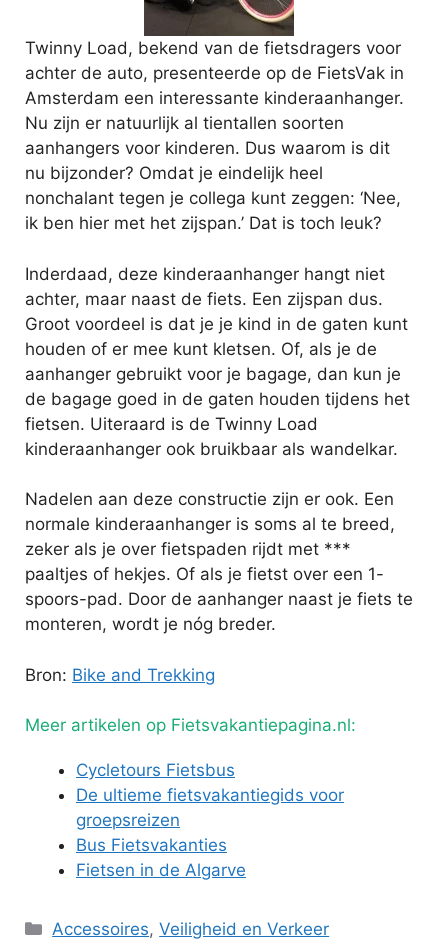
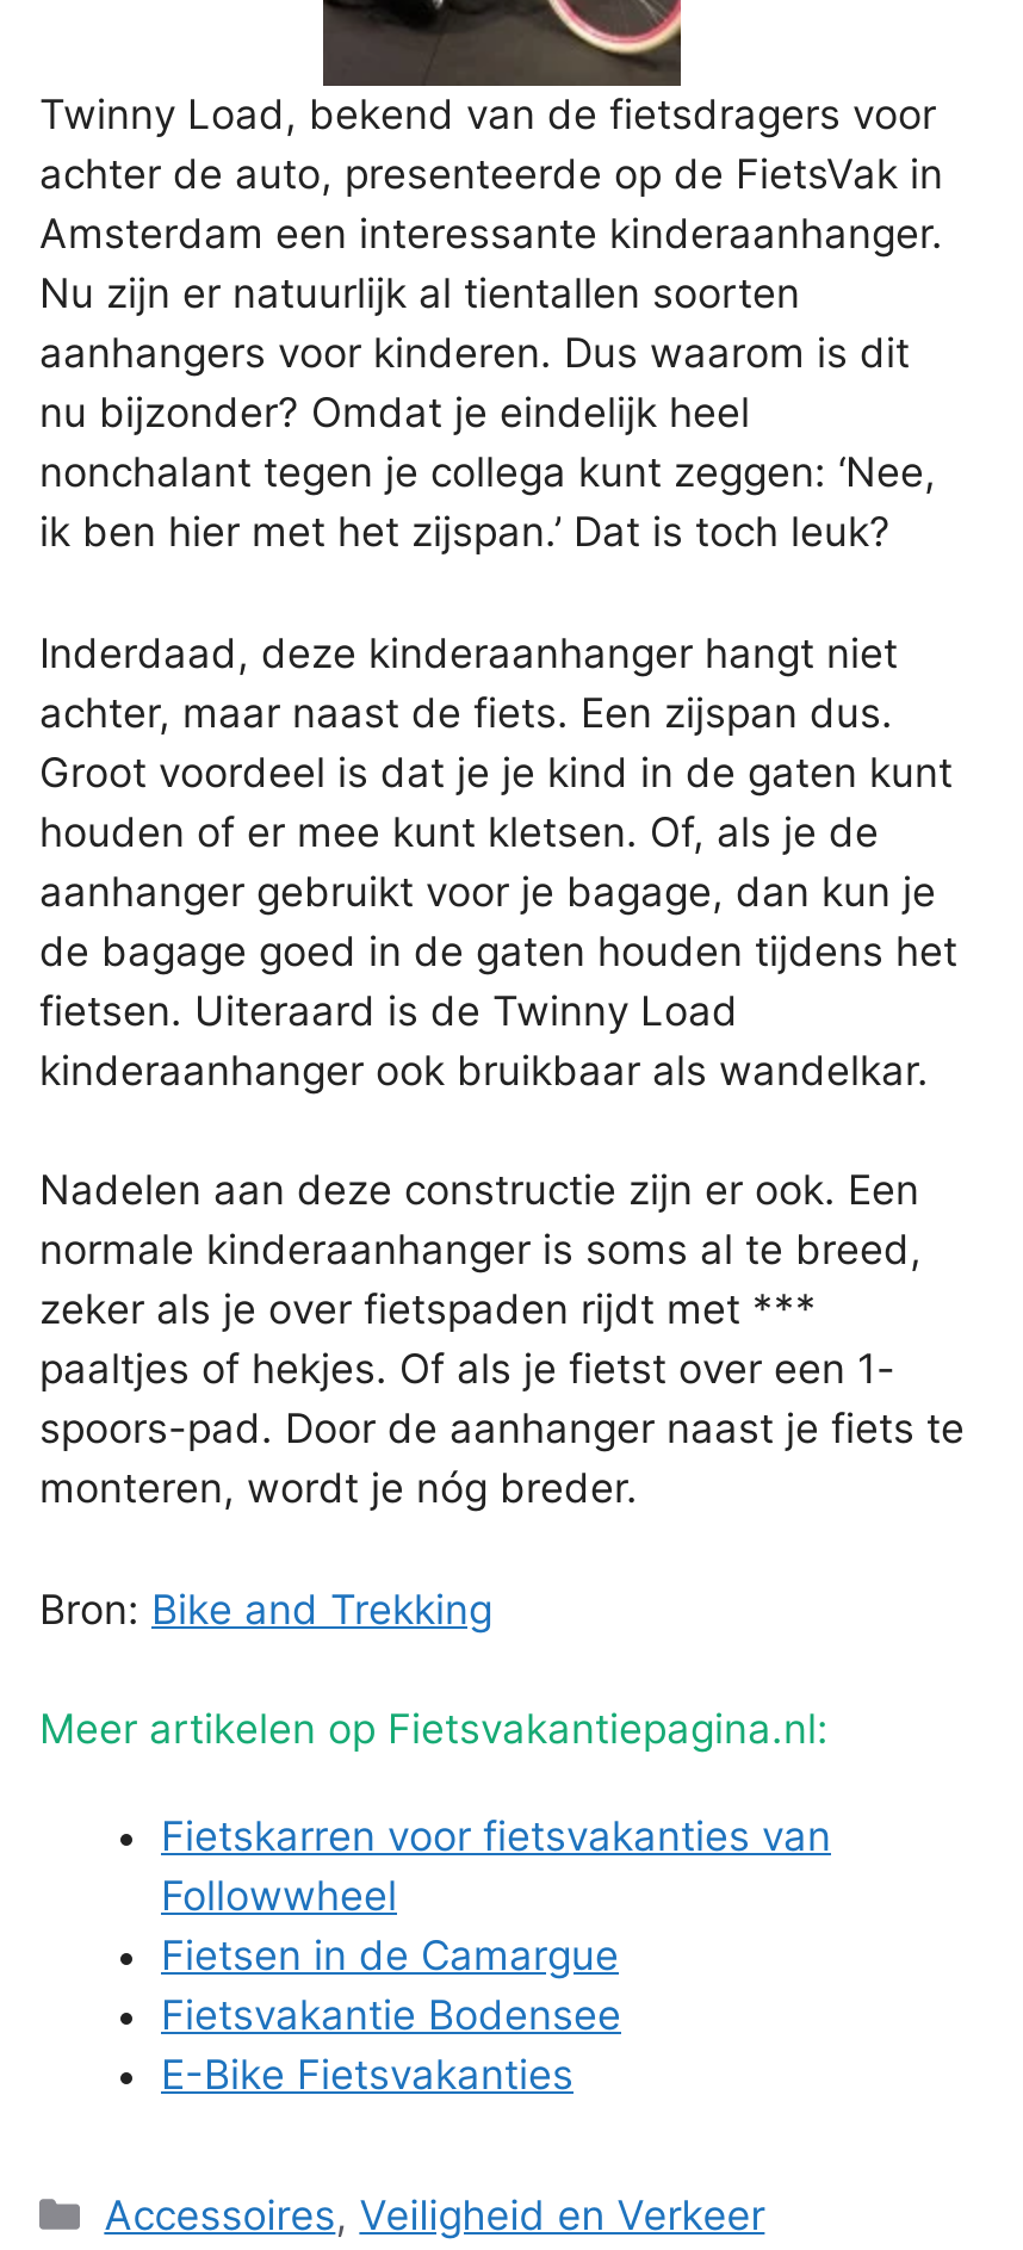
- Cycletours Fietsbus
- De ultieme fietsvakantiegids voor
- groepsreizen
- Bus Fietsvakanties
- Fietsen in de Algarve
+ Fietskarren voor fietsvakanties van
+ Followwheel
+ Fietsen in de Camargue
+ Fietsvakantie Bodensee
+ E-Bike Fietsvakanties
